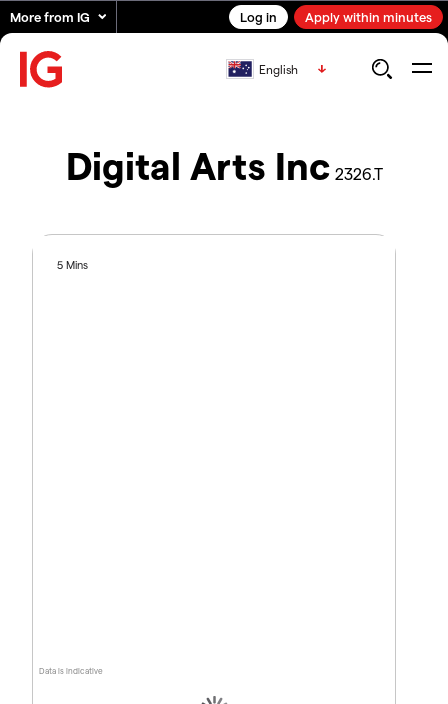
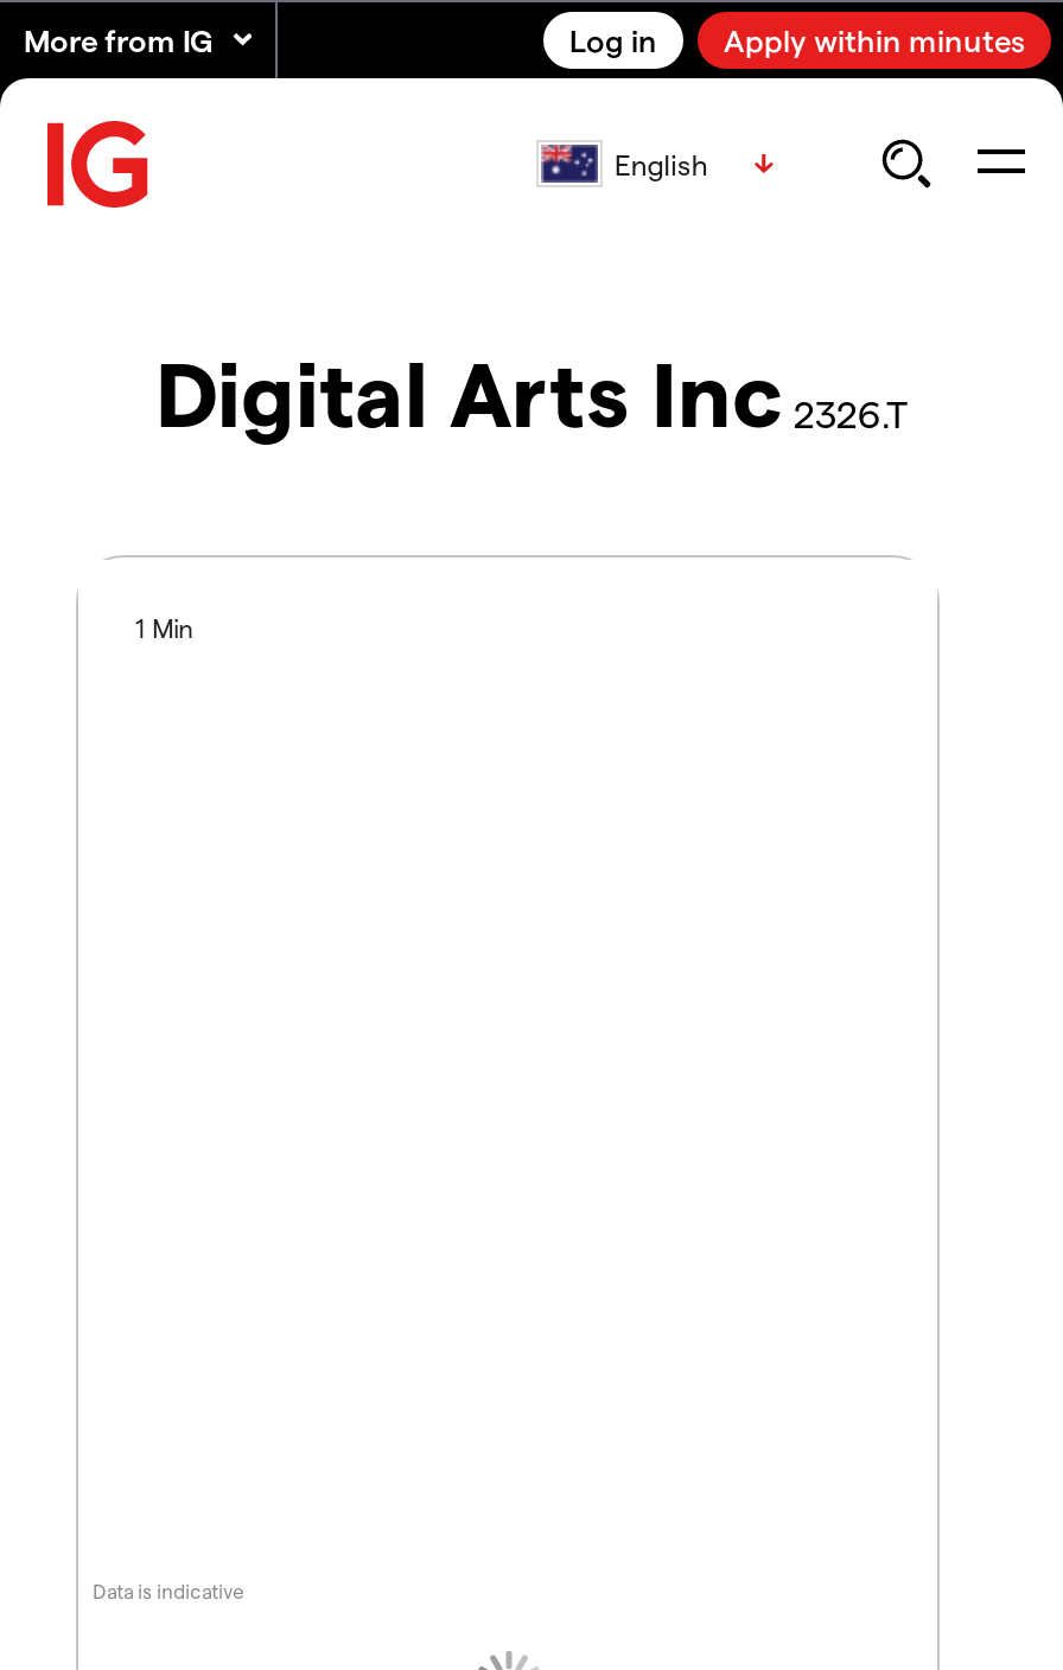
- 5 Mins
+ 1 Min
